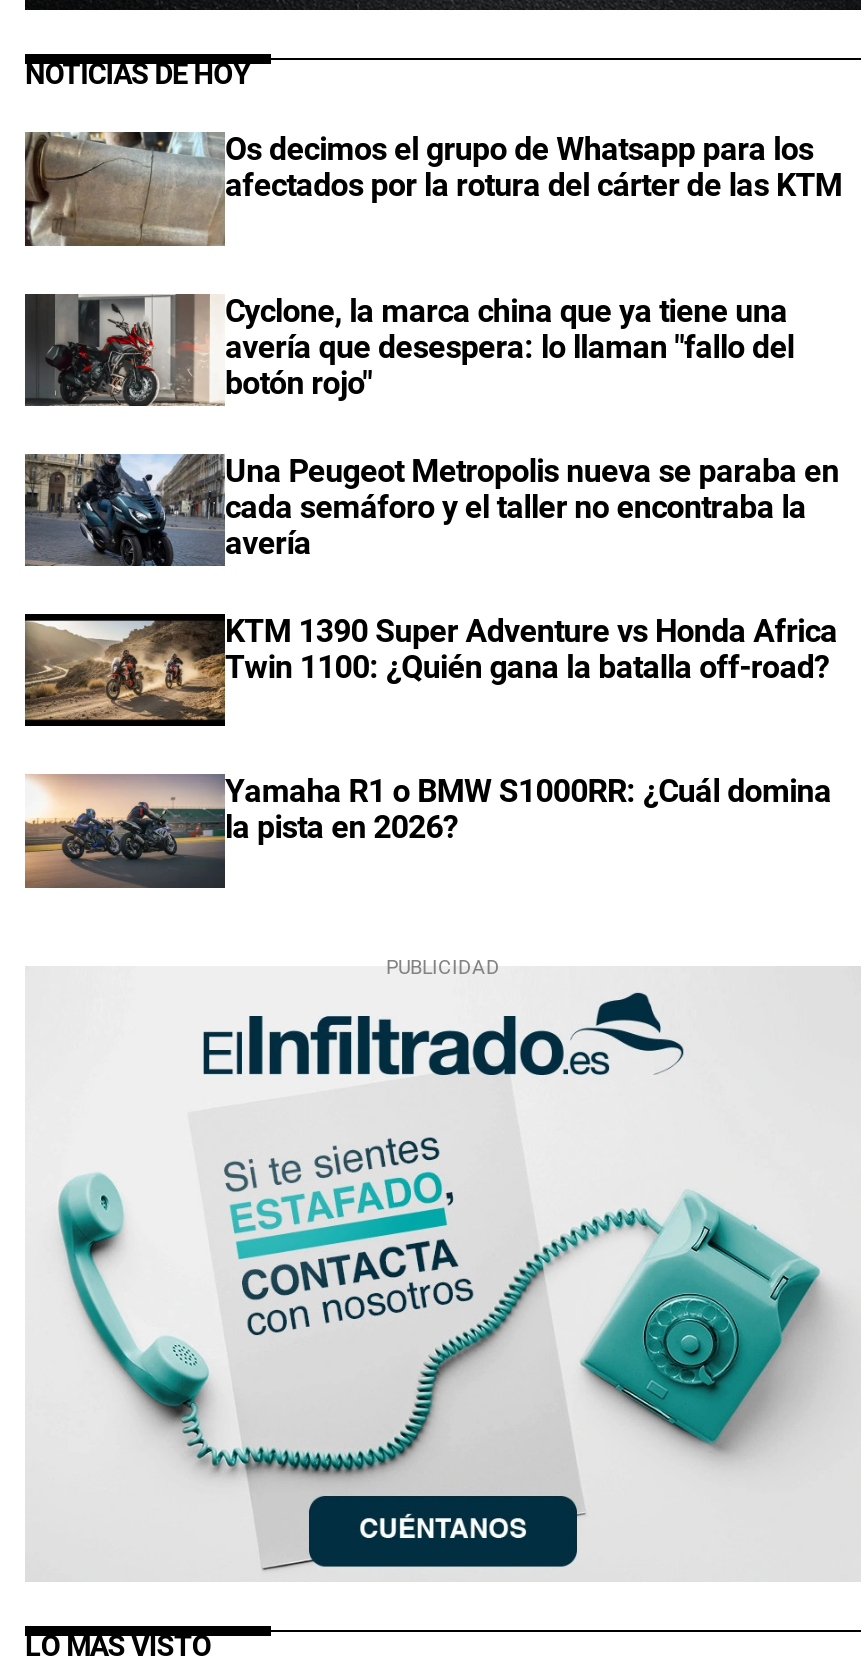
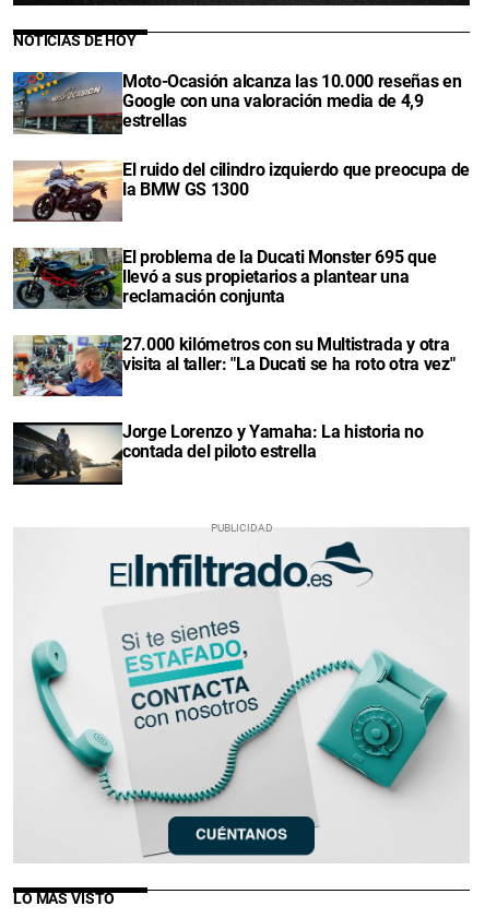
- [image]
- Os decimos el grupo de Whatsapp para los
- afectados por la rotura del cárter de las KTM
+ [image]
+ Moto-Ocasión alcanza las 10.000 reseñas en
+ Google con una valoración media de 4,9
+ estrellas

- [image]
- Cyclone, la marca china que ya tiene una
- avería que desespera: lo llaman "fallo del
- botón rojo"
+ [image]
+ El ruido del cilindro izquierdo que preocupa de
+ la BMW GS 1300

- [image]
- Una Peugeot Metropolis nueva se paraba en
- cada semáforo y el taller no encontraba la
- avería
+ [image]
+ El problema de la Ducati Monster 695 que
+ llevó a sus propietarios a plantear una
+ reclamación conjunta

- [image]
- KTM 1390 Super Adventure vs Honda Africa
- Twin 1100: ¿Quién gana la batalla off-road?
+ [image]
+ 27.000 kilómetros con su Multistrada y otra
+ visita al taller: "La Ducati se ha roto otra vez"

- [image]
- Yamaha R1 o BMW S1000RR: ¿Cuál domina
- la pista en 2026?
+ [image]
+ Jorge Lorenzo y Yamaha: La historia no
+ contada del piloto estrella
